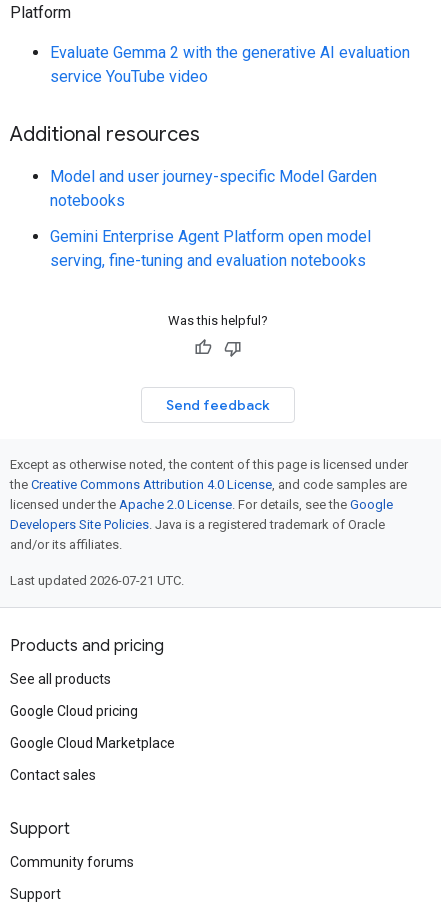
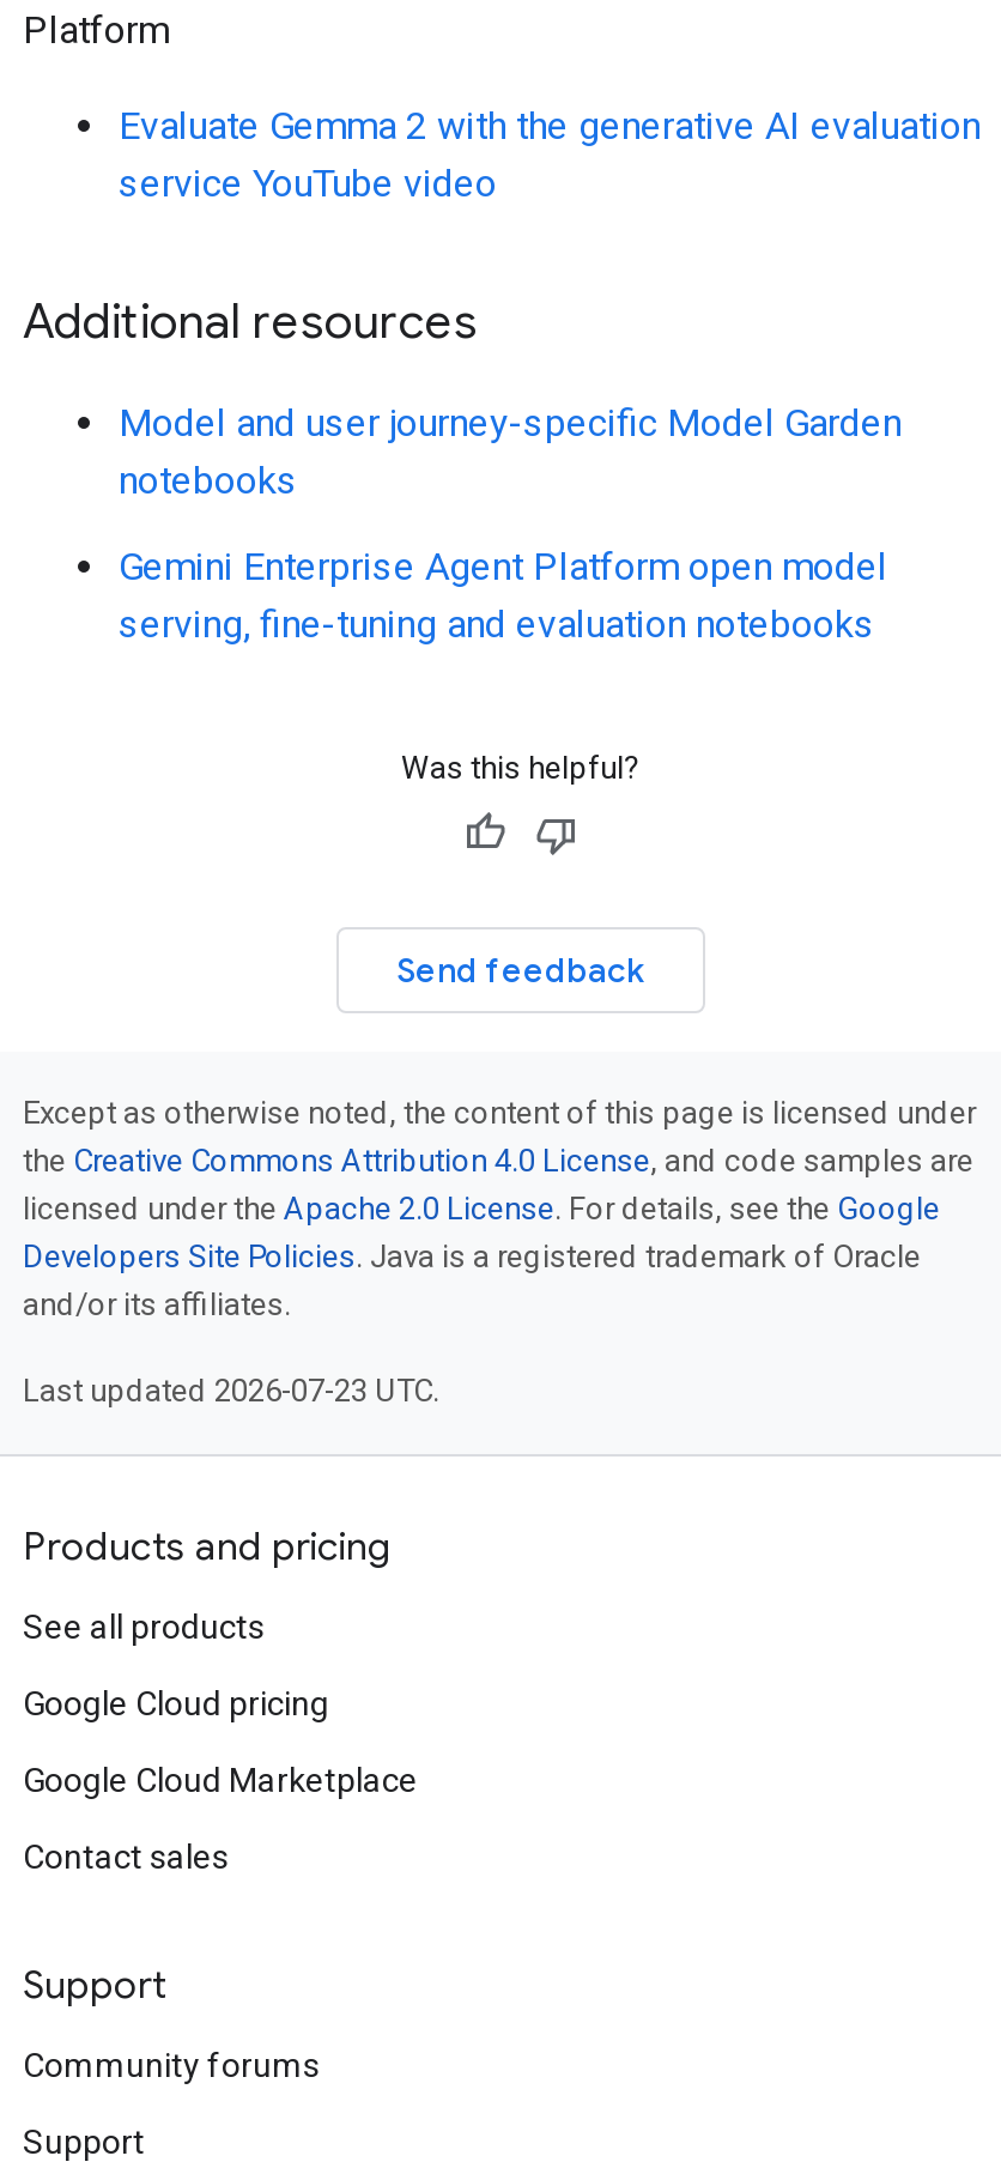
- Last updated 2026-07-21 UTC.
+ Last updated 2026-07-23 UTC.
